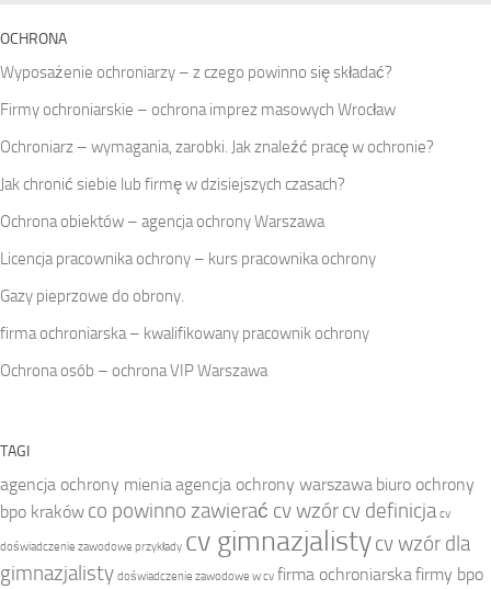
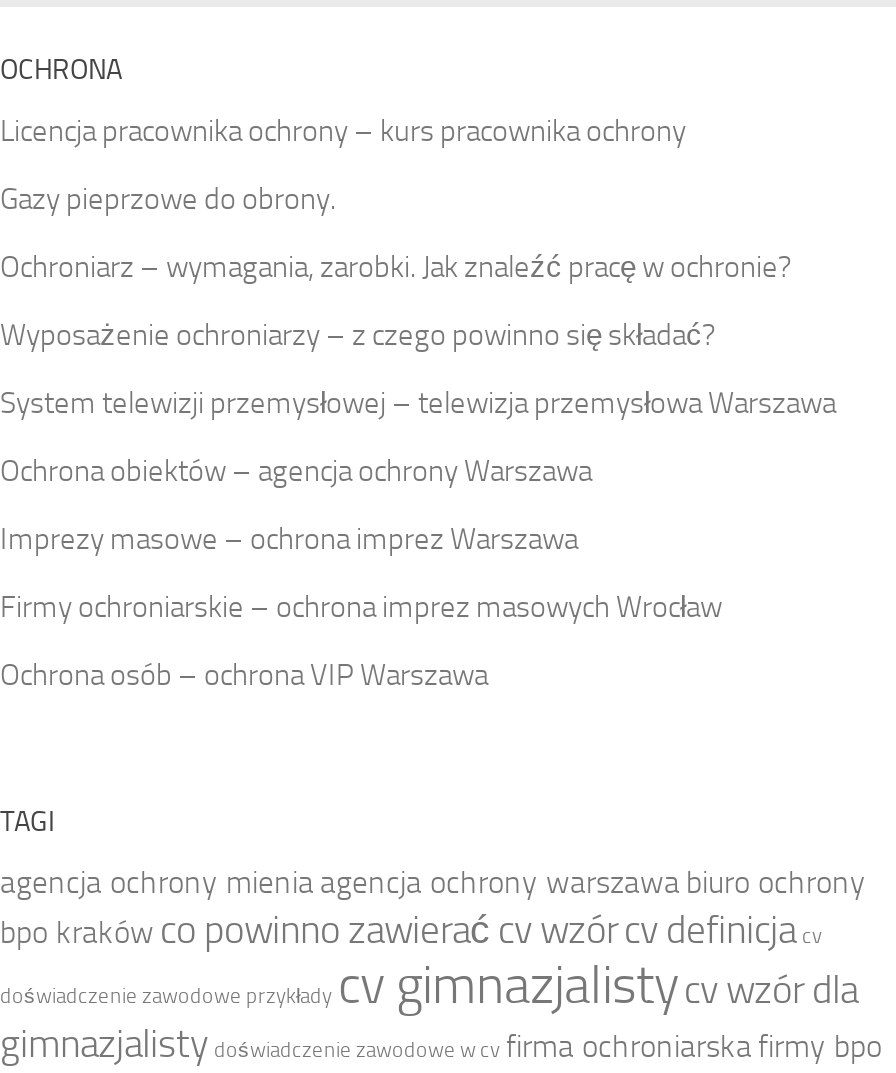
moved down: Wyposażenie ochroniarzy – z czego powinno się składać? | Firmy ochroniarskie – ochrona imprez masowych Wrocław | Ochroniarz – wymagania, zarobki. Jak znaleźć pracę w ochronie?

- Jak chronić siebie lub firmę w dzisiejszych czasach?

moved down: Ochrona obiektów – agencja ochrony Warszawa

moved up: Licencja pracownika ochrony – kurs pracownika ochrony | Gazy pieprzowe do obrony.

- firma ochroniarska – kwalifikowany pracownik ochrony
+ System telewizji przemysłowej – telewizja przemysłowa Warszawa
+ Imprezy masowe – ochrona imprez Warszawa
